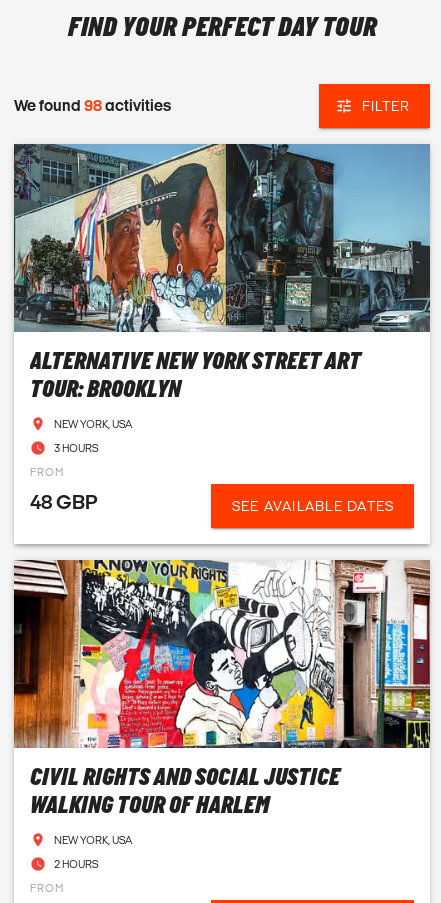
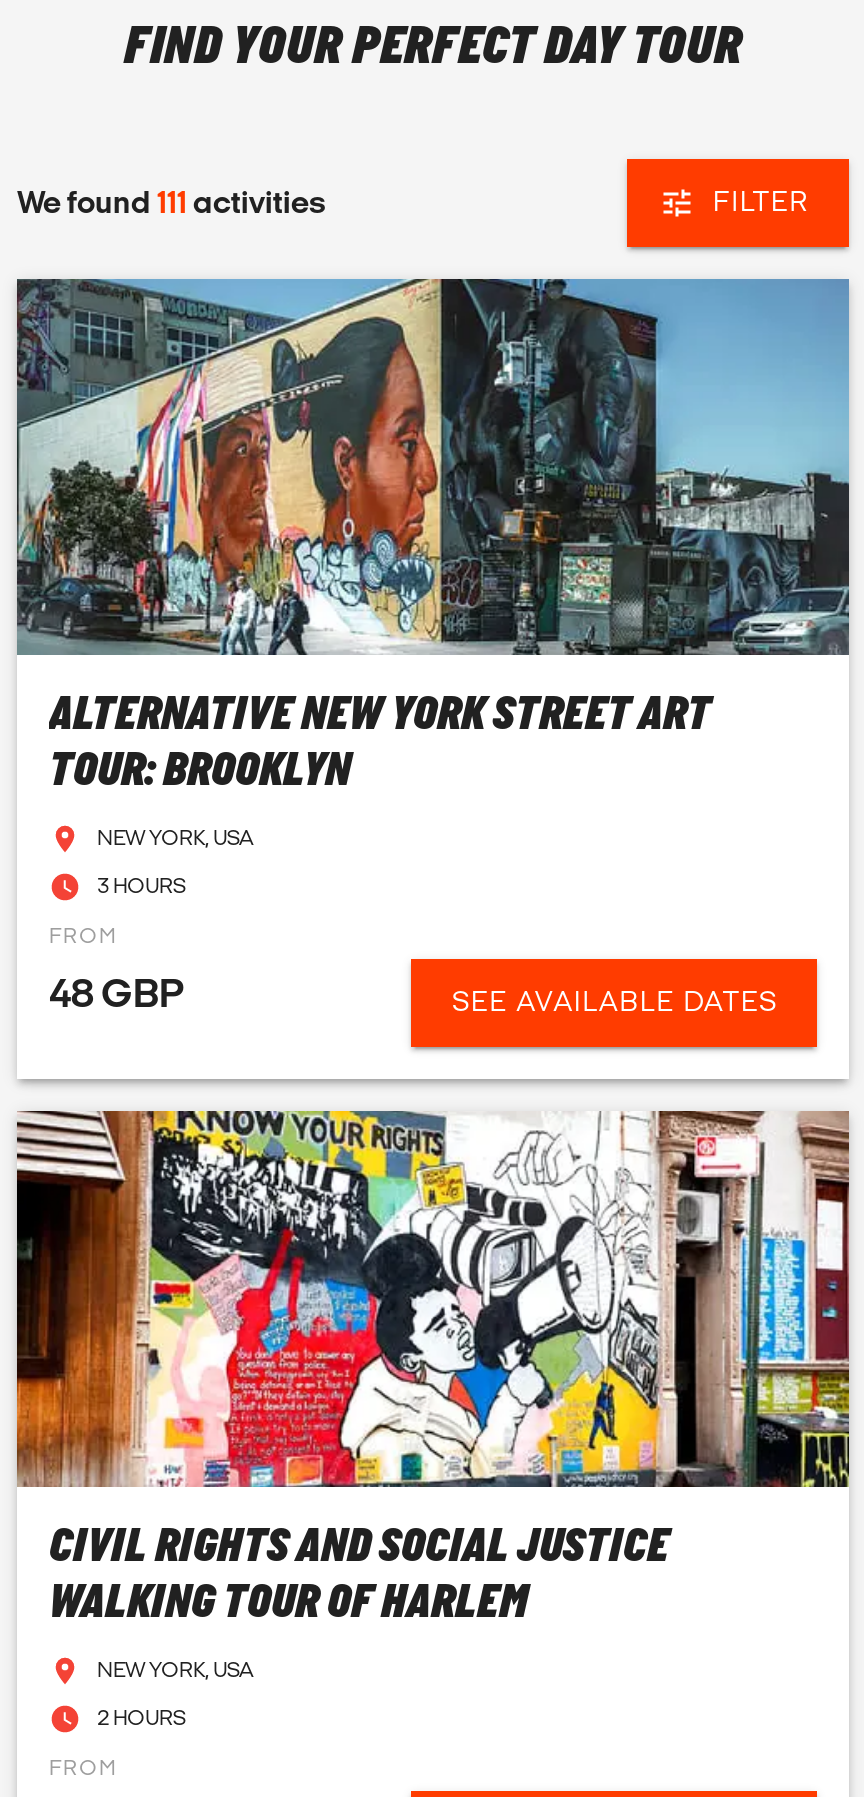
- We found 98 activities
+ We found 111 activities
